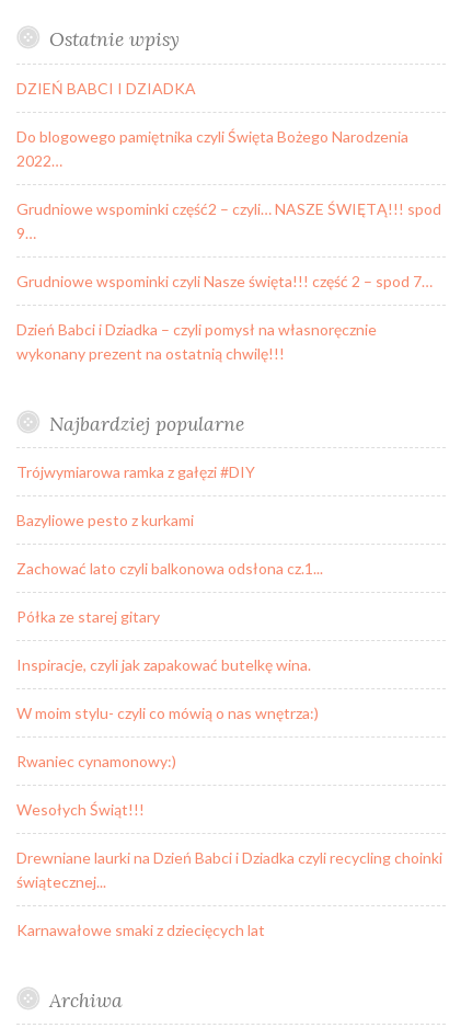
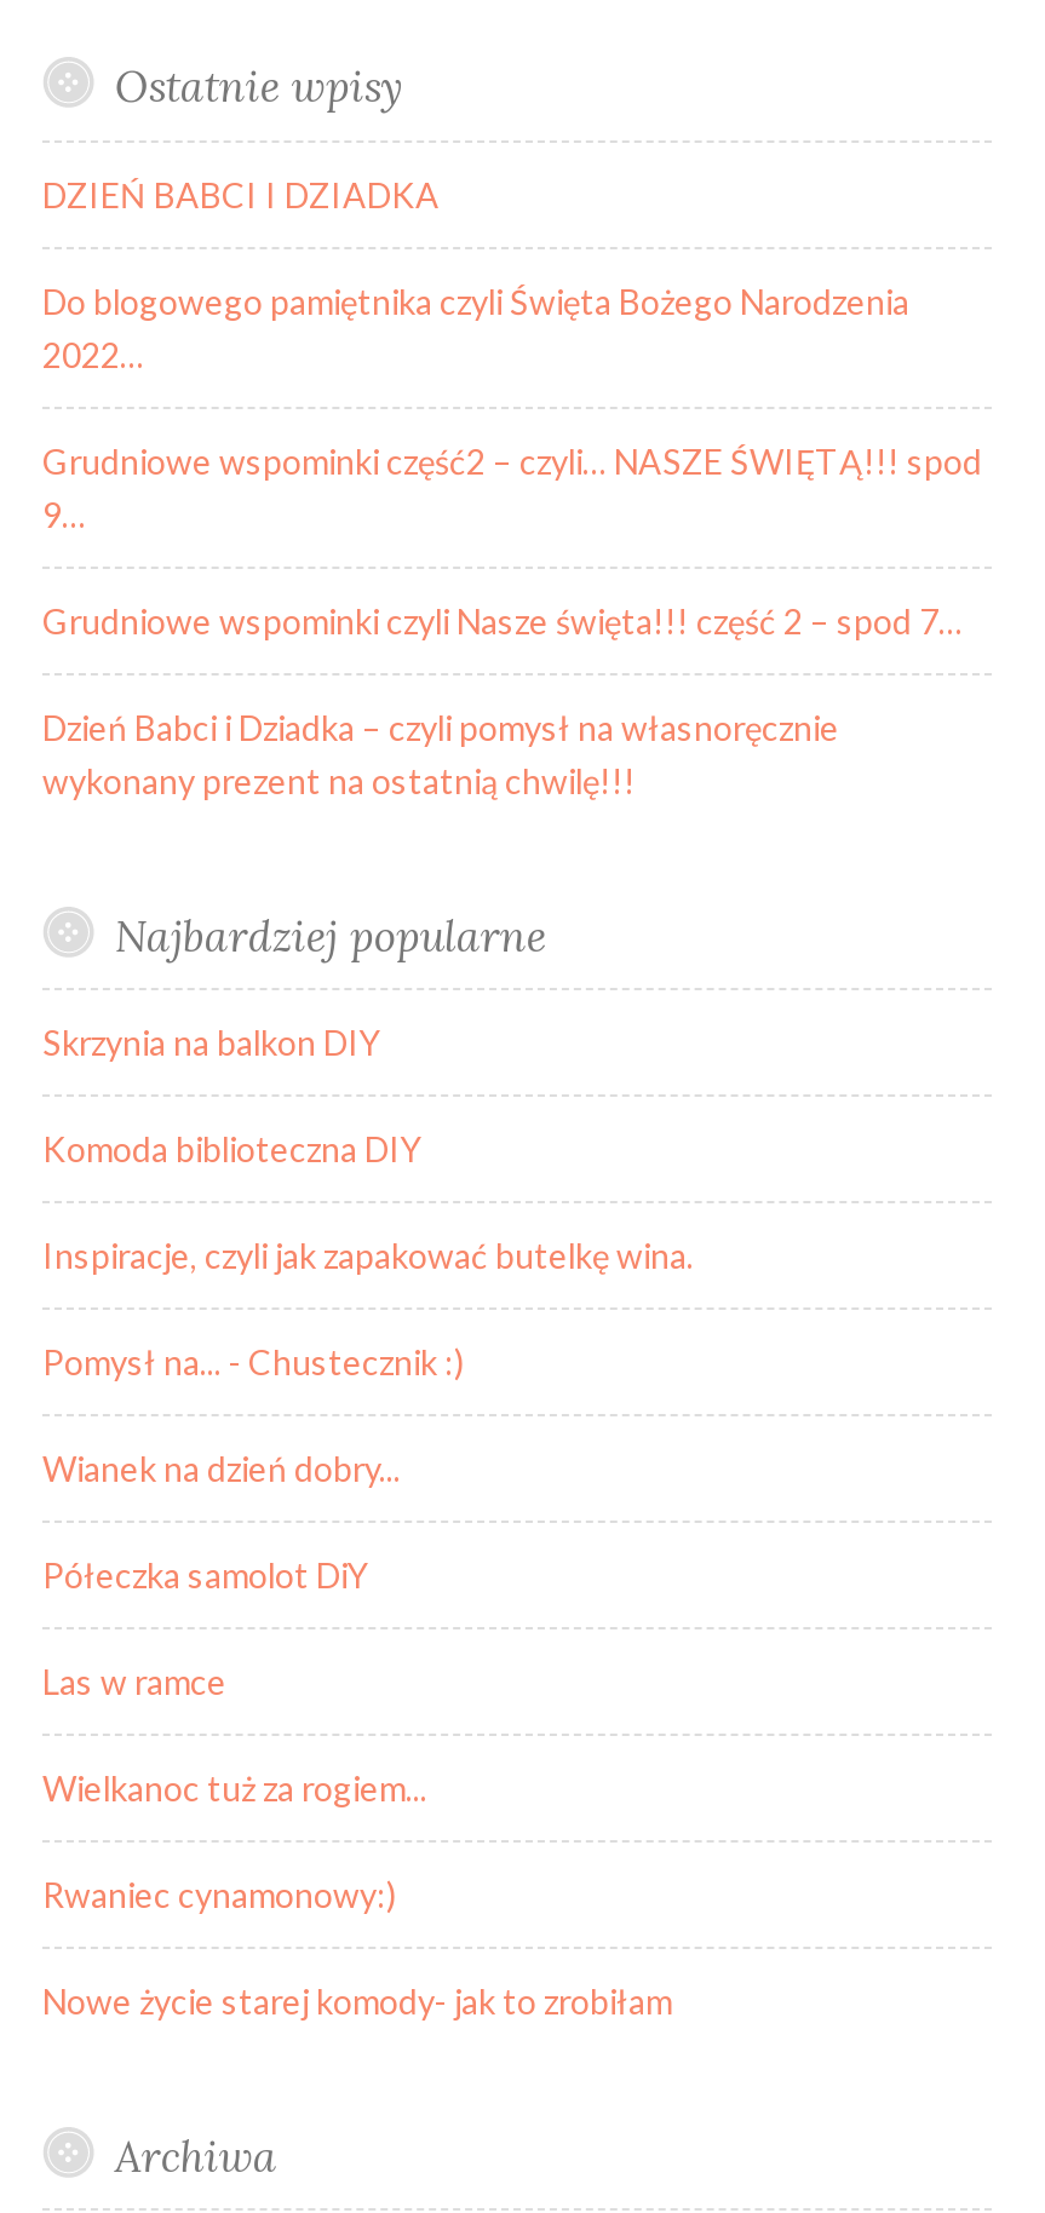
- Trójwymiarowa ramka z gałęzi #DIY
- Bazyliowe pesto z kurkami
- Zachować lato czyli balkonowa odsłona cz.1...
- Półka ze starej gitary
+ Skrzynia na balkon DIY
+ Komoda biblioteczna DIY

moved up: Inspiracje, czyli jak zapakować butelkę wina.

- W moim stylu- czyli co mówią o nas wnętrza:)
+ Pomysł na... - Chustecznik :)
+ Wianek na dzień dobry...
+ Półeczka samolot DiY
+ Las w ramce
+ Wielkanoc tuż za rogiem...

moved down: Rwaniec cynamonowy:)

- Wesołych Świąt!!!
- Drewniane laurki na Dzień Babci i Dziadka czyli recycling choinki
- świątecznej...
- Karnawałowe smaki z dziecięcych lat
+ Nowe życie starej komody- jak to zrobiłam
